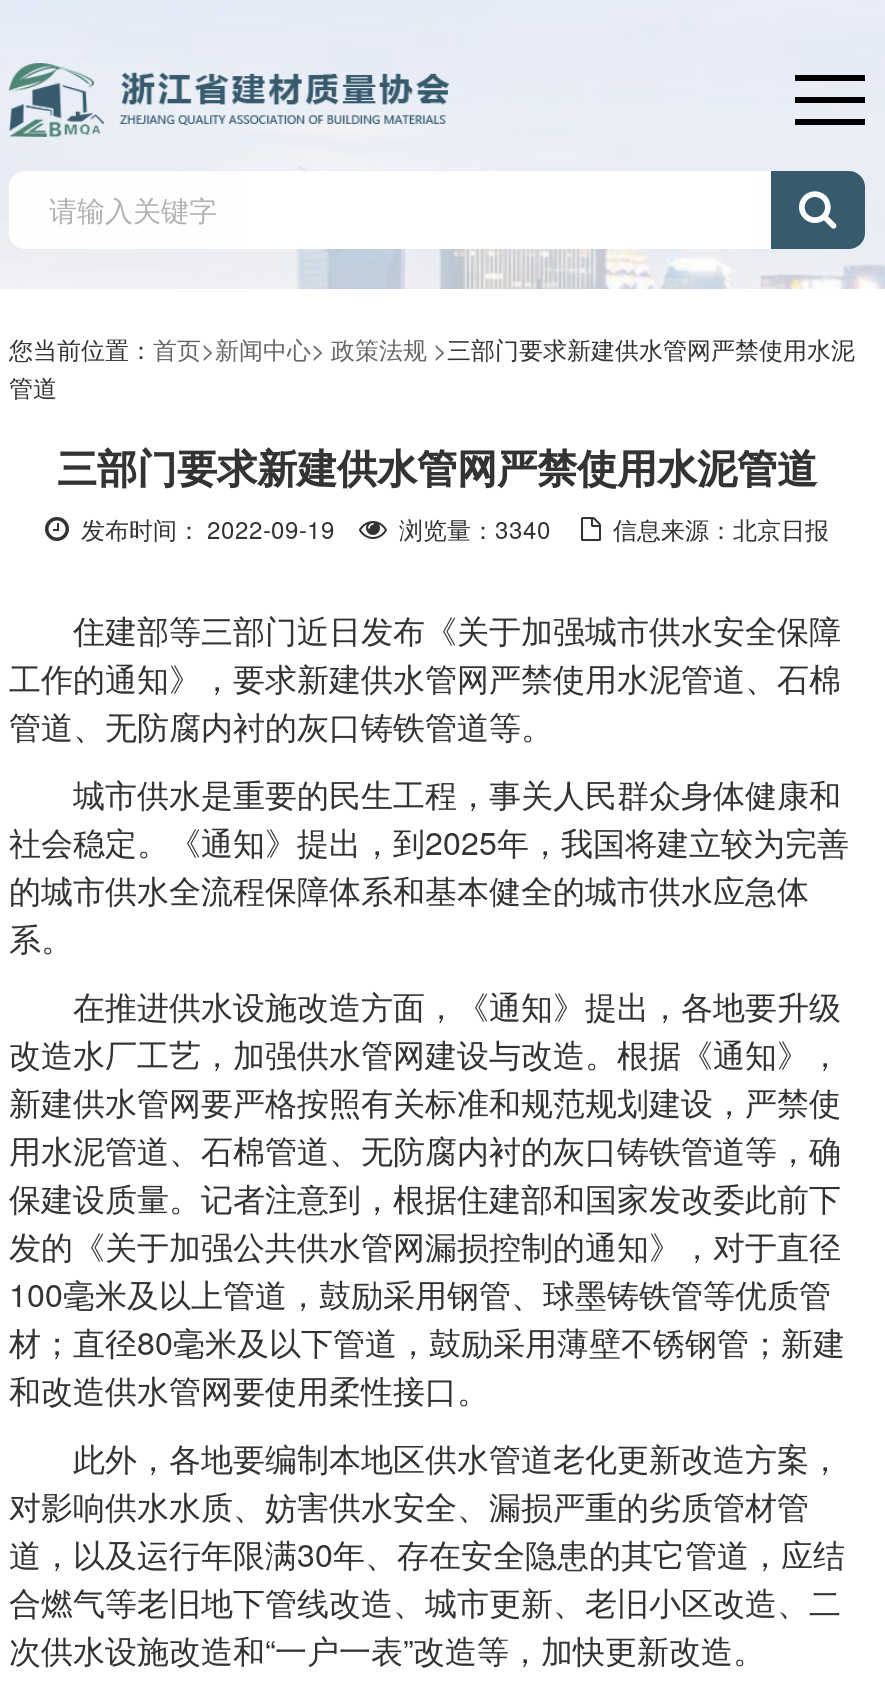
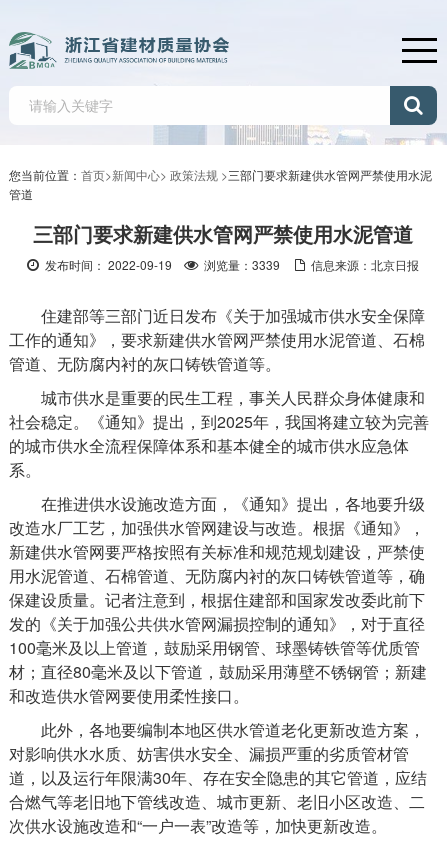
- 浏览量：3340 信息来源：北京日报
+ 浏览量：3339 信息来源：北京日报
